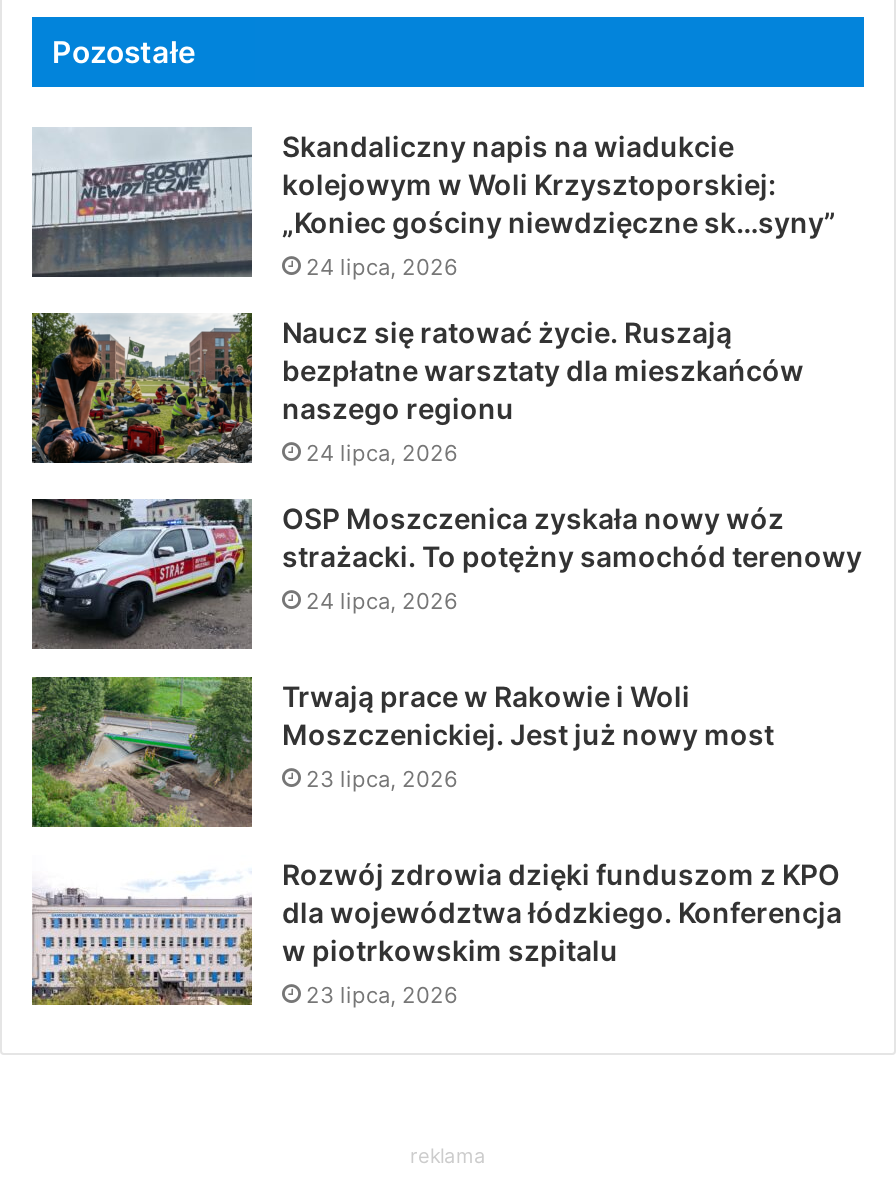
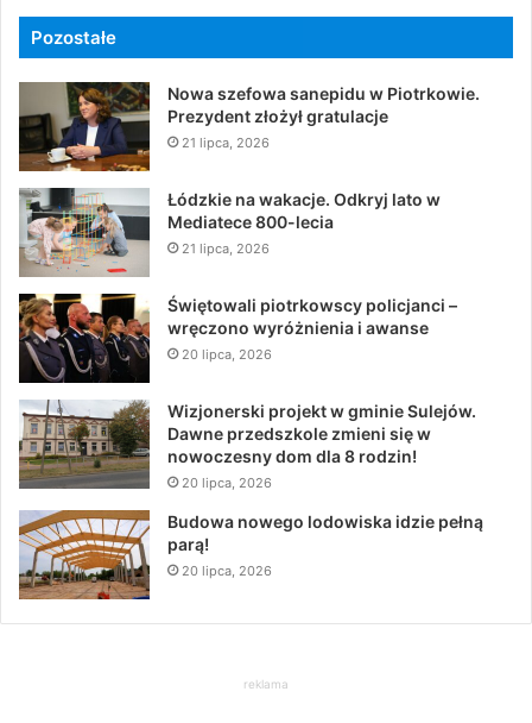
- [image]
- Skandaliczny napis na wiadukcie
- kolejowym w Woli Krzysztoporskiej:
- „Koniec gościny niewdzięczne sk…syny”
- 24 lipca, 2026
+ [image]
+ Nowa szefowa sanepidu w Piotrkowie.
+ Prezydent złożył gratulacje
+ 21 lipca, 2026

- [image]
- Naucz się ratować życie. Ruszają
- bezpłatne warsztaty dla mieszkańców
- naszego regionu
- 24 lipca, 2026
+ [image]
+ Łódzkie na wakacje. Odkryj lato w
+ Mediatece 800-lecia
+ 21 lipca, 2026

- [image]
- OSP Moszczenica zyskała nowy wóz
- strażacki. To potężny samochód terenowy
- 24 lipca, 2026
+ [image]
+ Świętowali piotrkowscy policjanci –
+ wręczono wyróżnienia i awanse
+ 20 lipca, 2026

- [image]
- Trwają prace w Rakowie i Woli
- Moszczenickiej. Jest już nowy most
- 23 lipca, 2026
+ [image]
+ Wizjonerski projekt w gminie Sulejów.
+ Dawne przedszkole zmieni się w
+ nowoczesny dom dla 8 rodzin!
+ 20 lipca, 2026

- [image]
- Rozwój zdrowia dzięki funduszom z KPO
- dla województwa łódzkiego. Konferencja
- w piotrkowskim szpitalu
- 23 lipca, 2026
+ [image]
+ Budowa nowego lodowiska idzie pełną
+ parą!
+ 20 lipca, 2026
